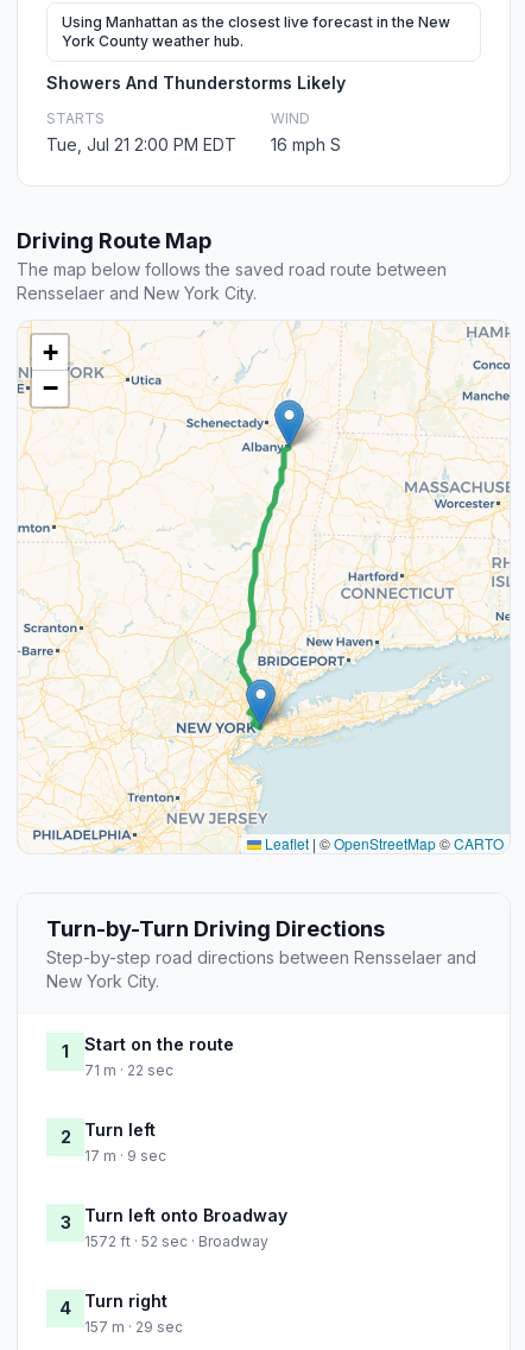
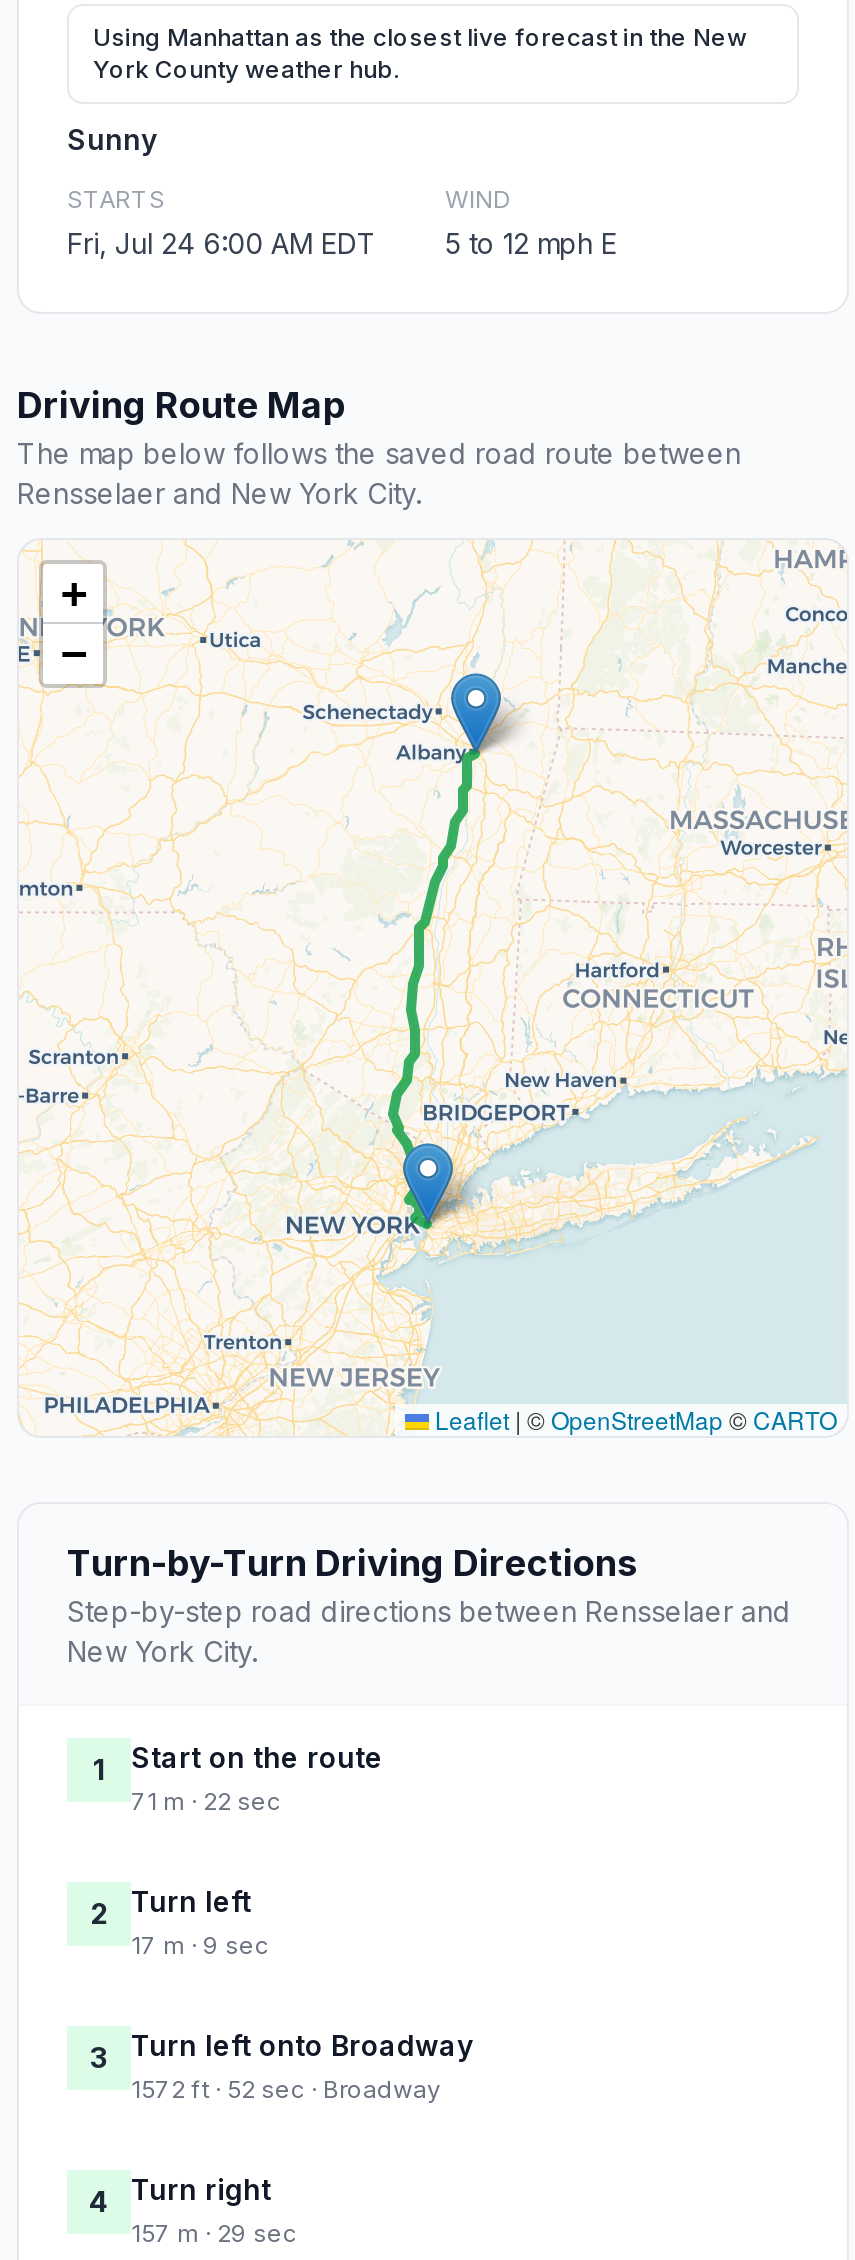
- Showers And Thunderstorms Likely
+ Sunny

- Tue, Jul 21 2:00 PM EDT
+ Fri, Jul 24 6:00 AM EDT

- 16 mph S
+ 5 to 12 mph E
